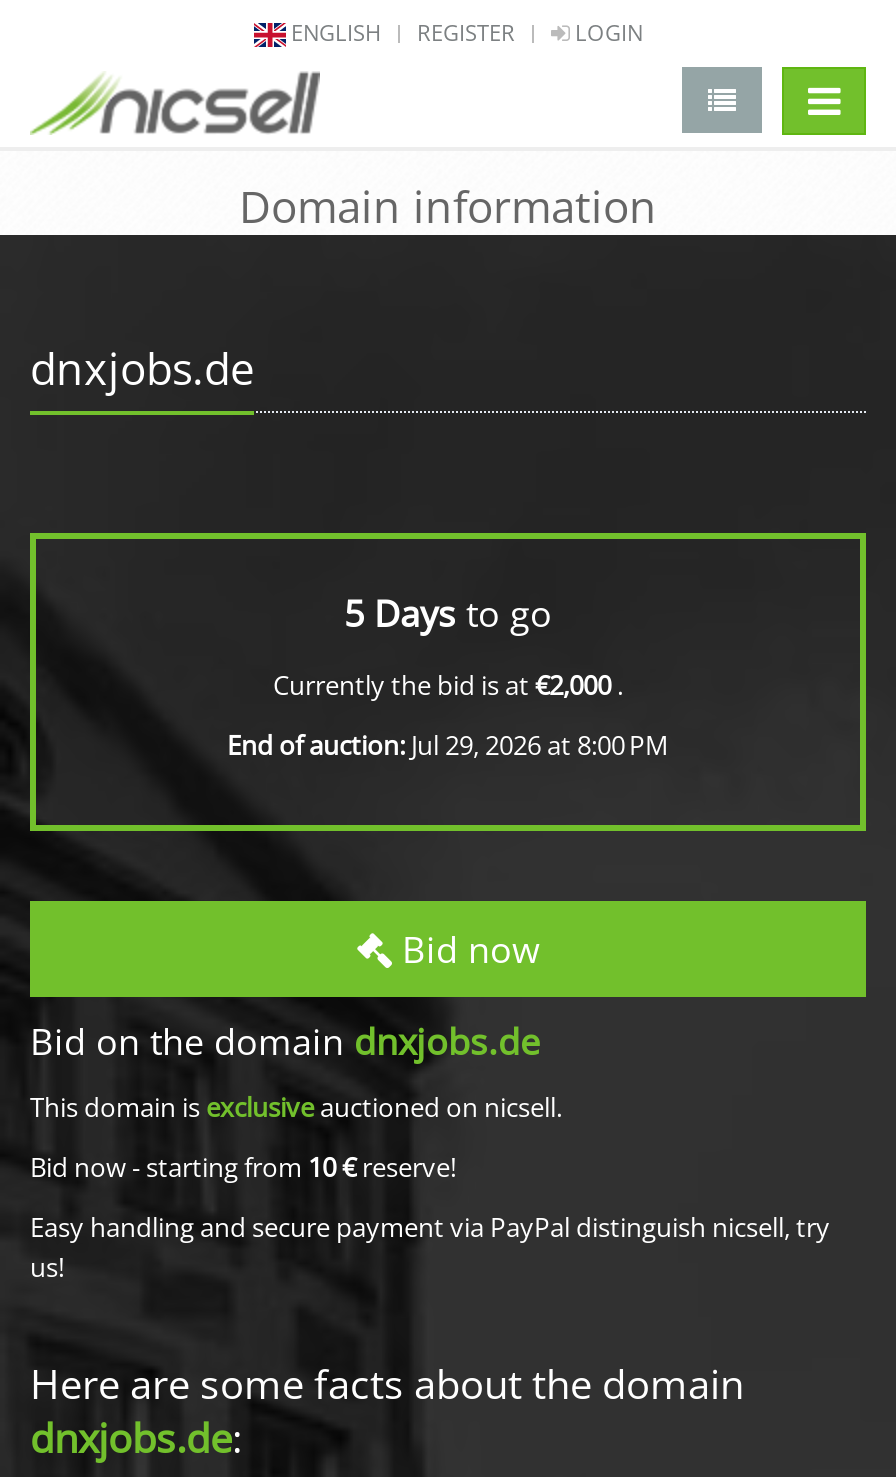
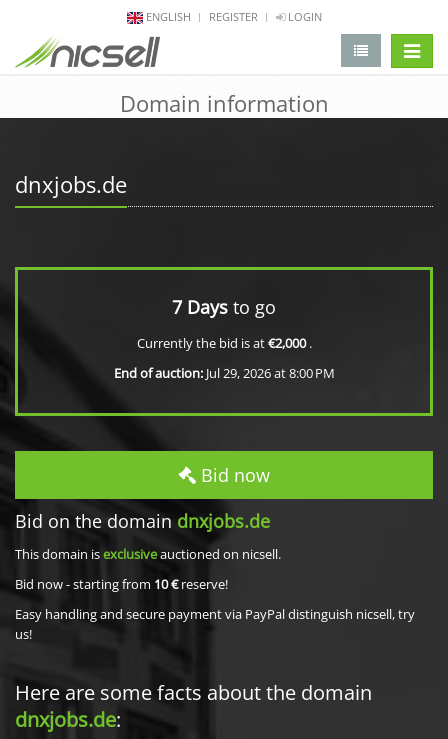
- 5 Days to go
+ 7 Days to go
